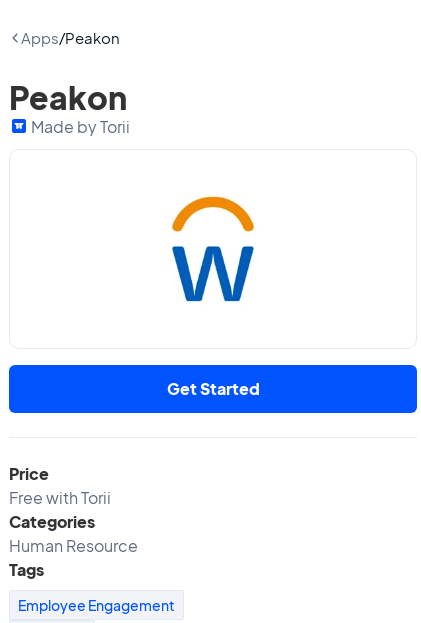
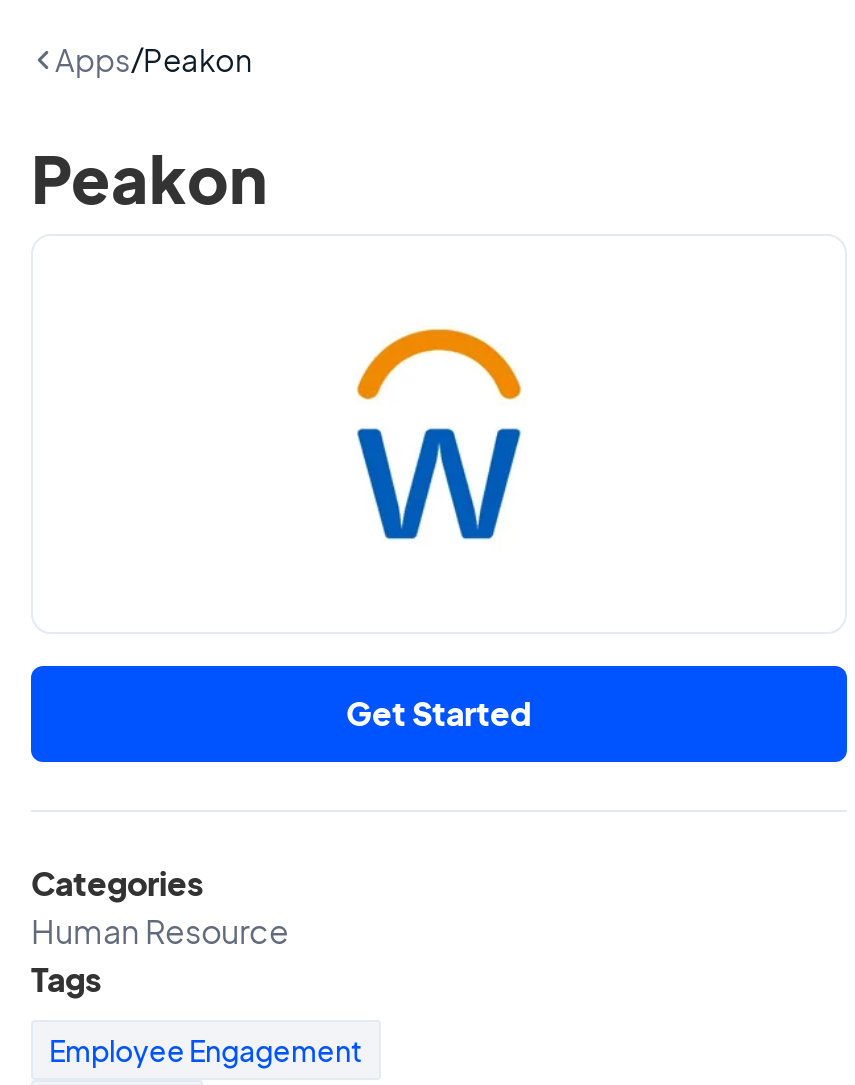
- Made by Torii

- Price
- Free with Torii
